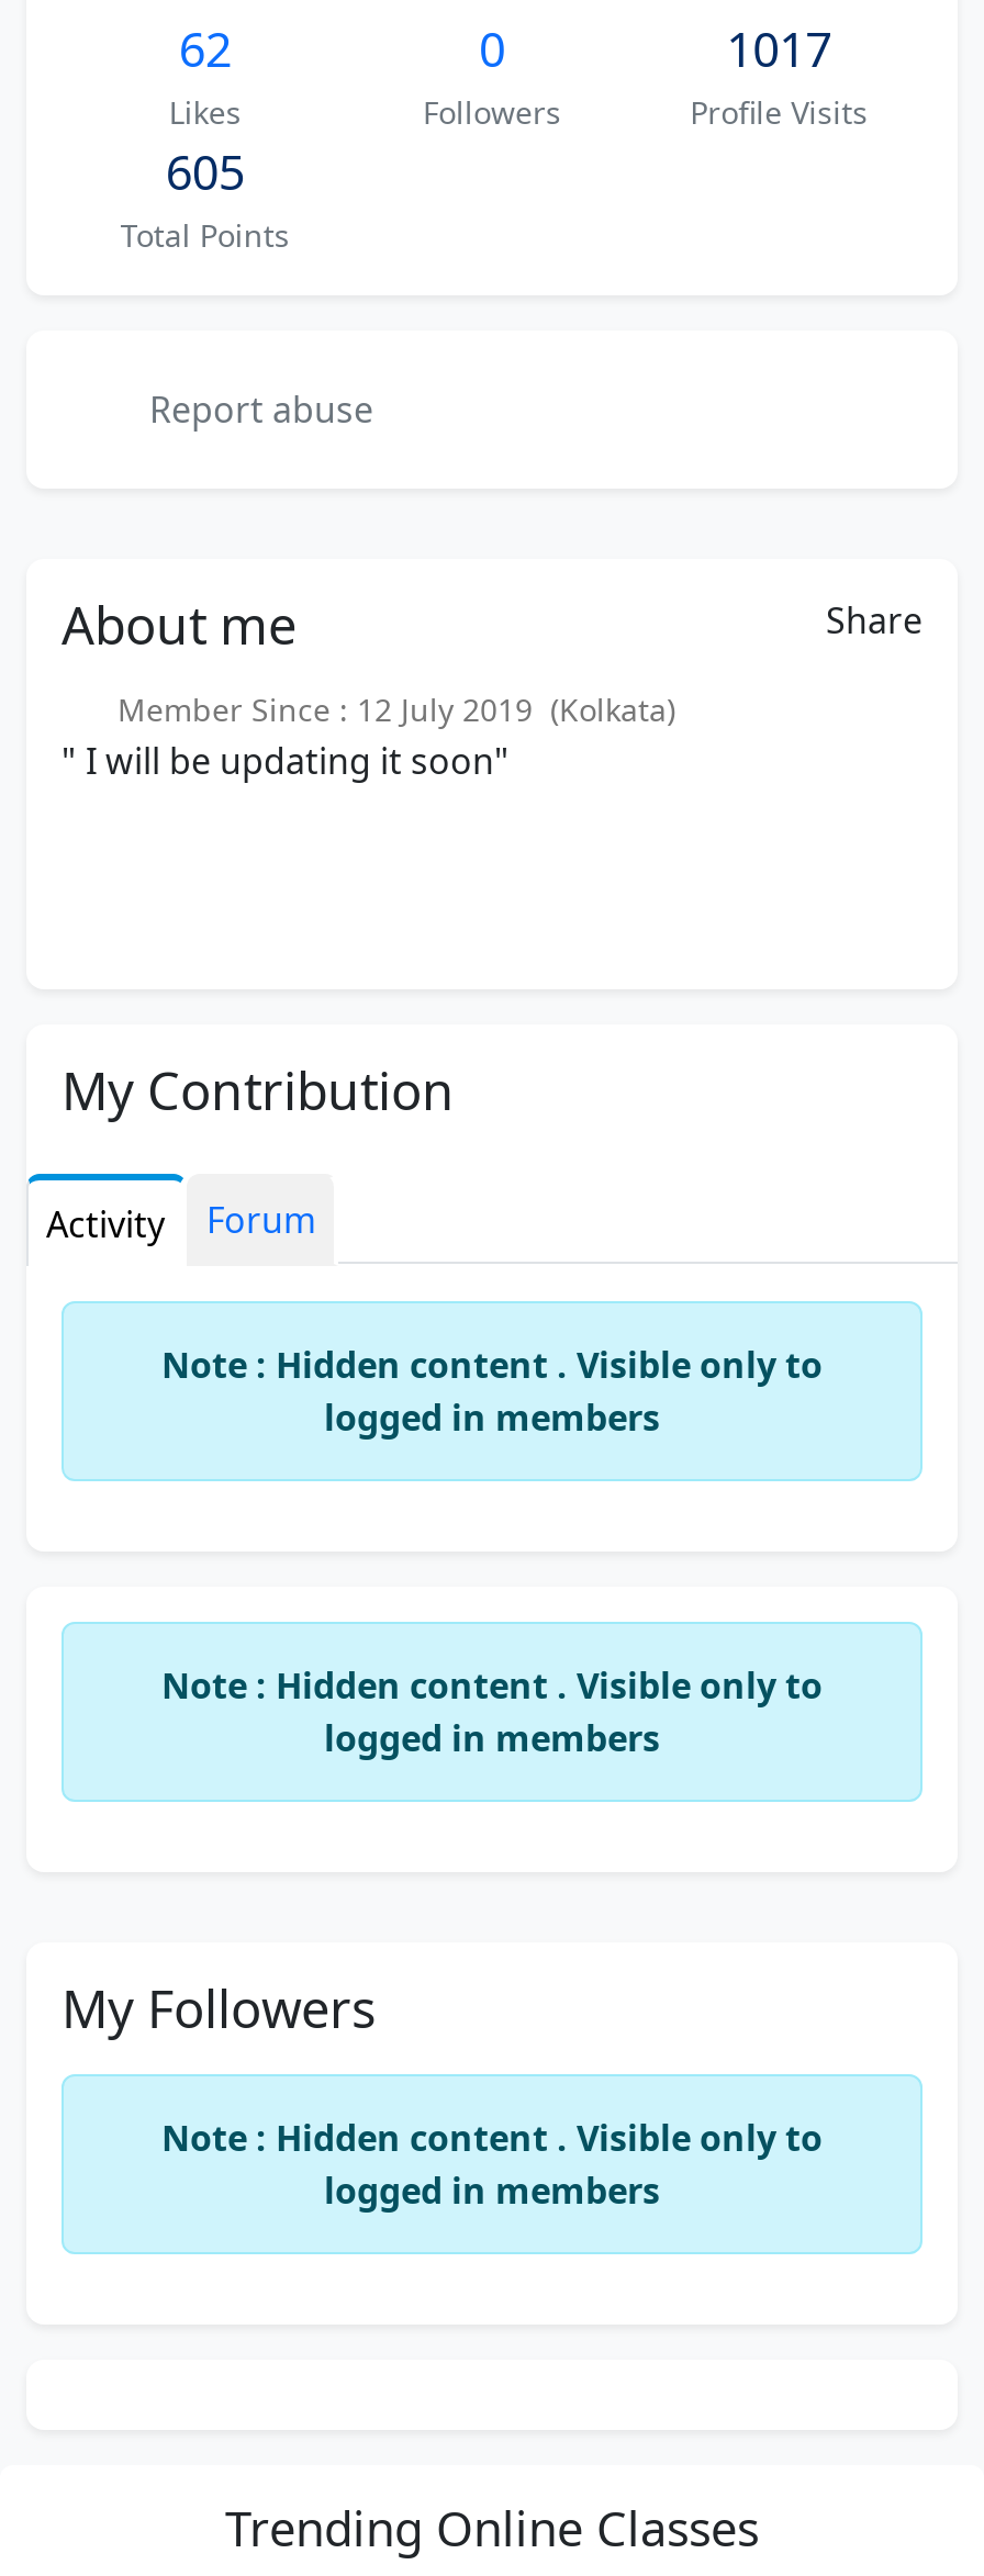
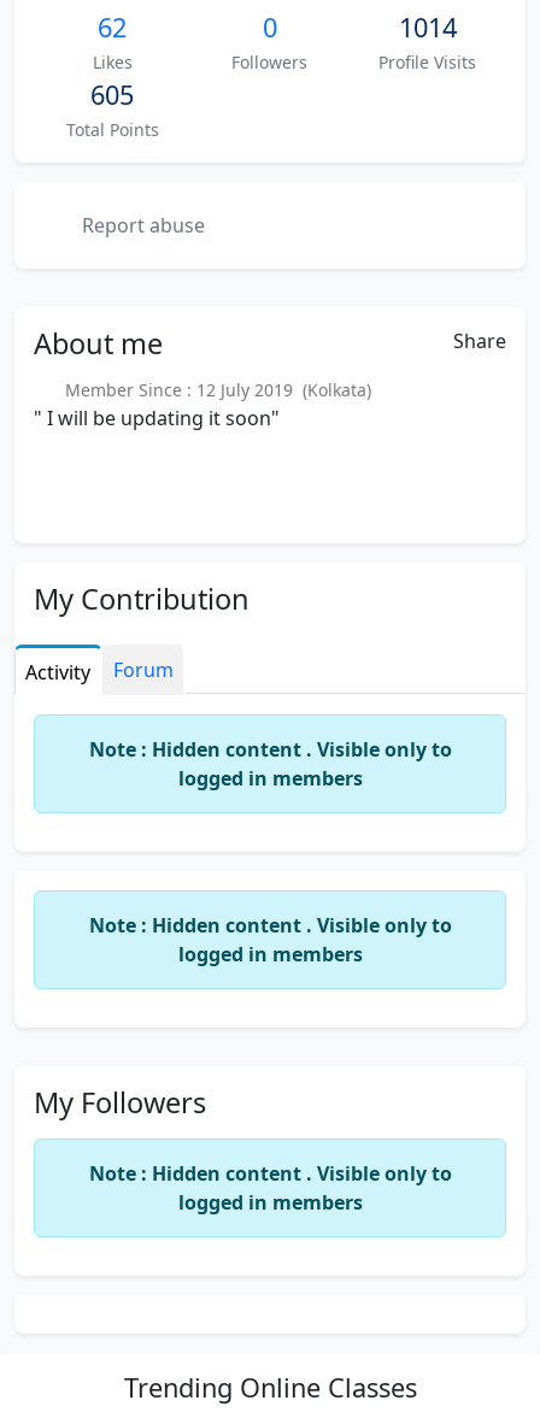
- 1017
+ 1014
